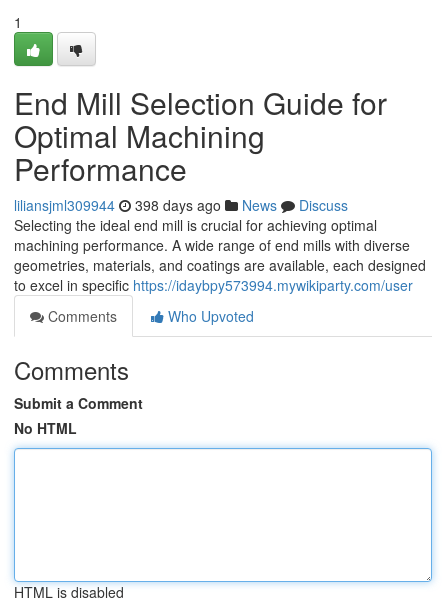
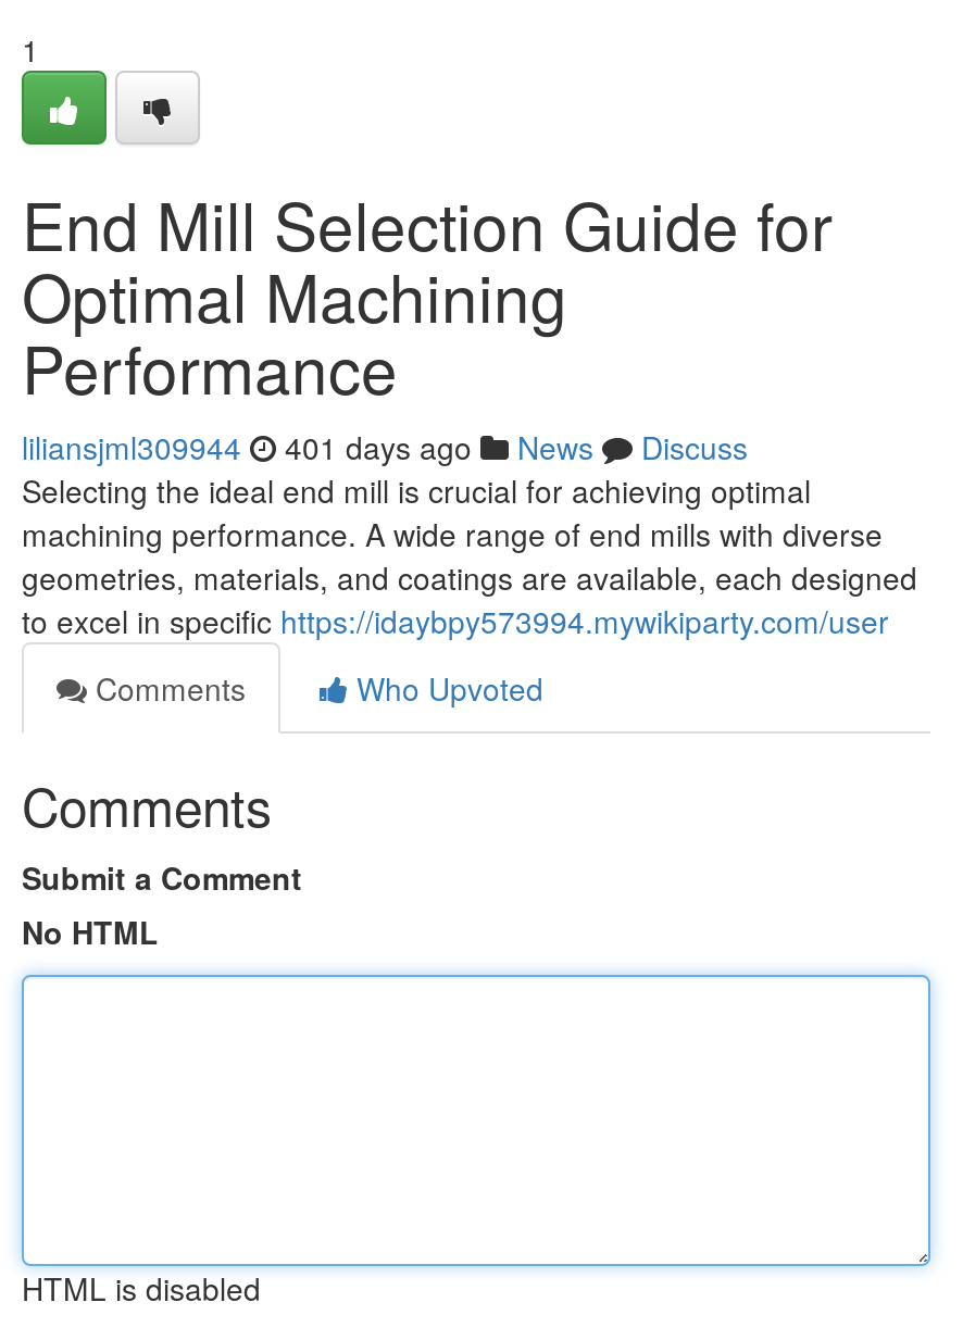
- liliansjml309944 398 days ago News Discuss
+ liliansjml309944 401 days ago News Discuss
